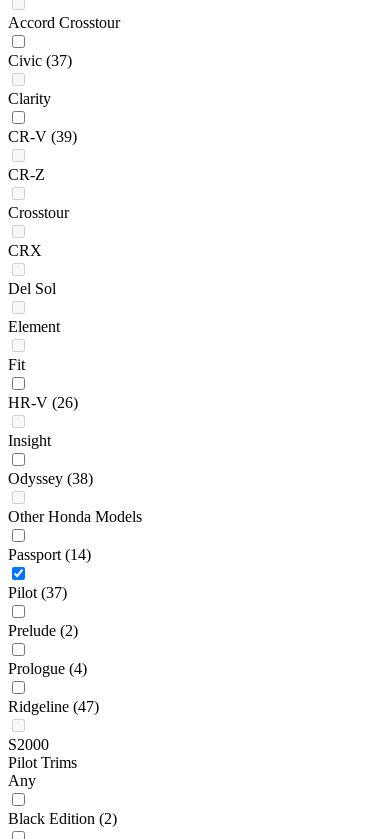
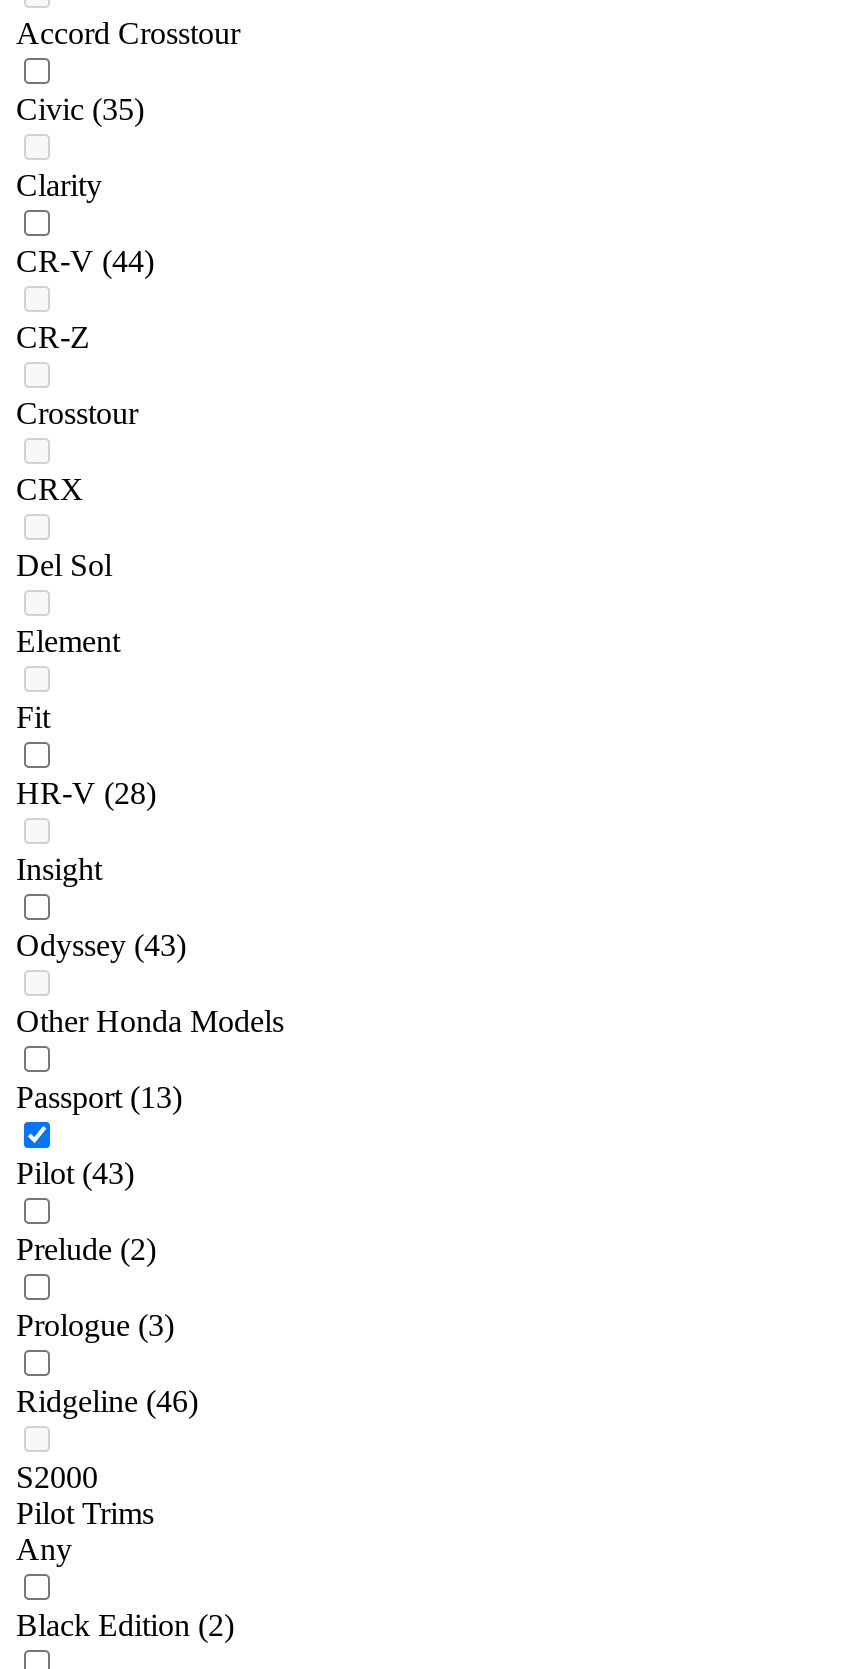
- Civic (37)
+ Civic (35)

- CR-V (39)
+ CR-V (44)

- HR-V (26)
+ HR-V (28)

- Odyssey (38)
+ Odyssey (43)

- Passport (14)
+ Passport (13)

- Pilot (37)
+ Pilot (43)

- Prologue (4)
+ Prologue (3)

- Ridgeline (47)
+ Ridgeline (46)
